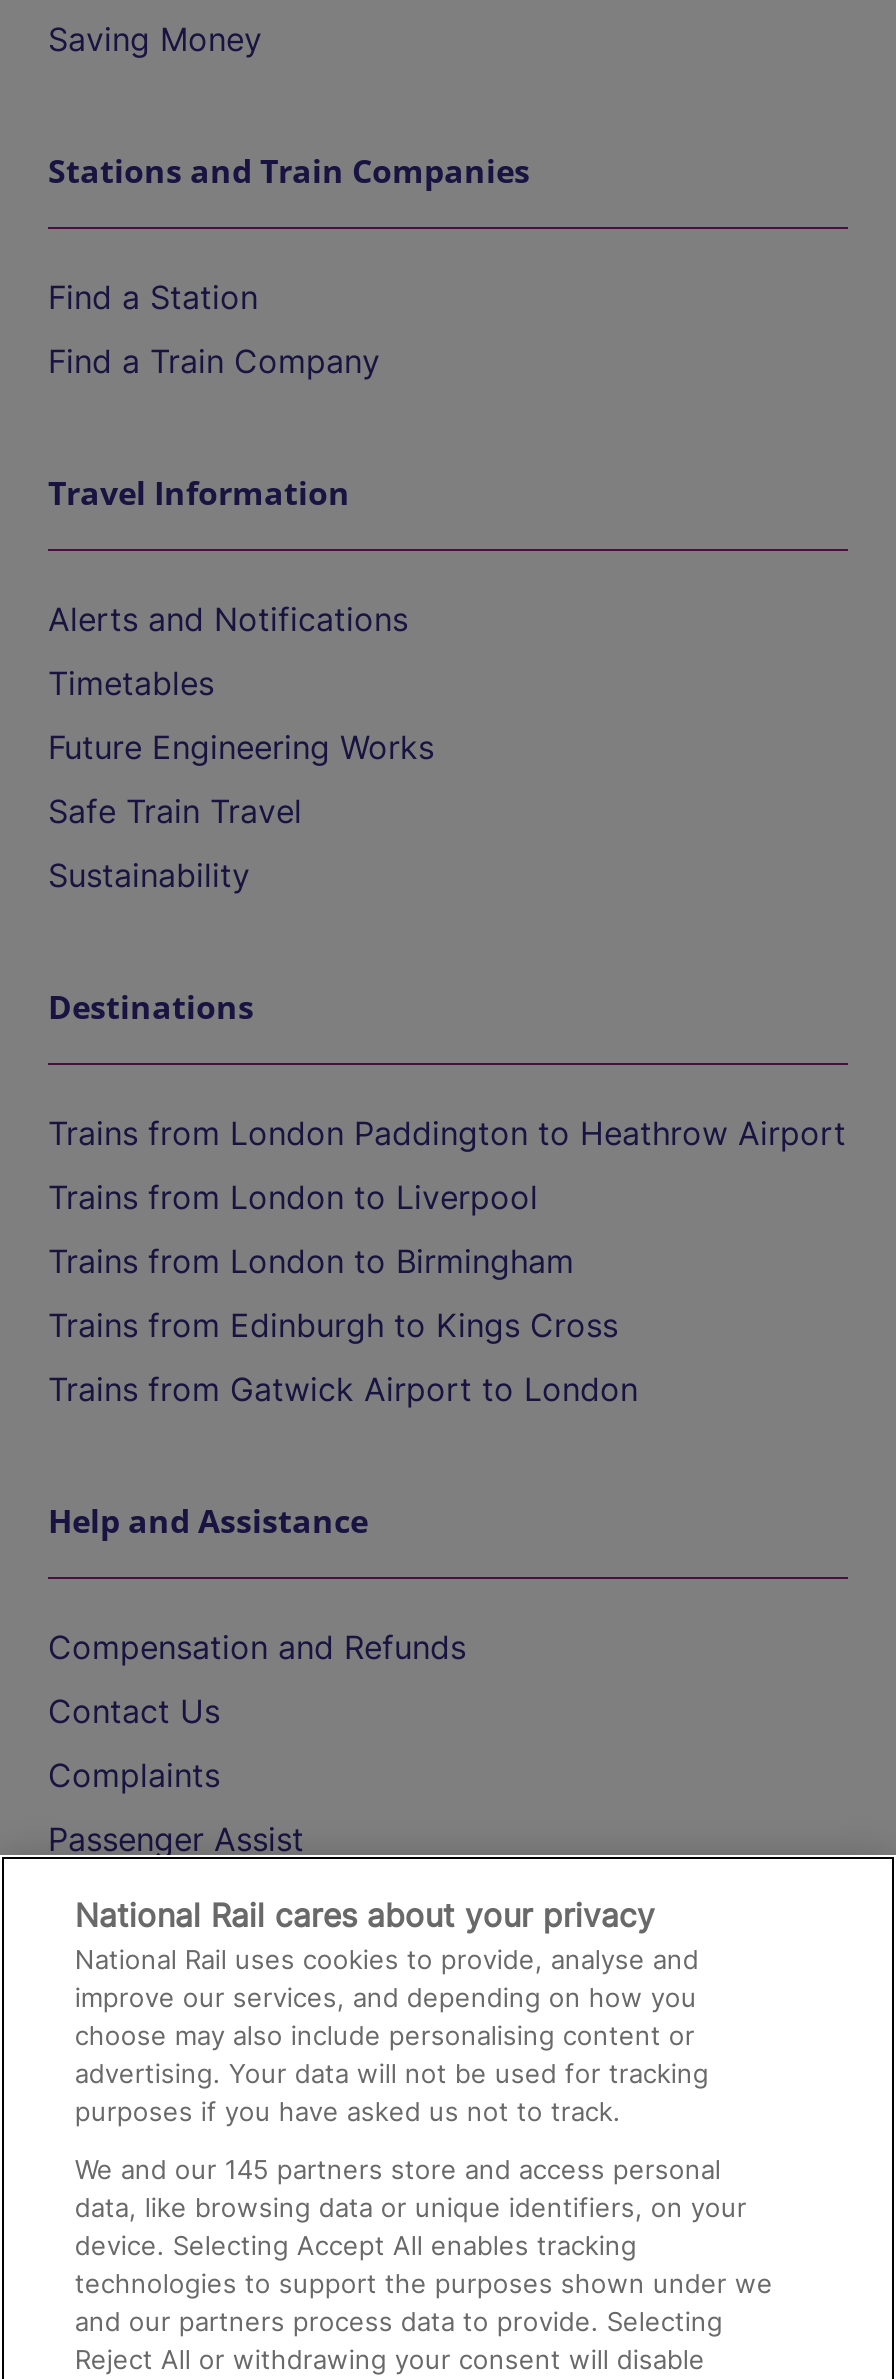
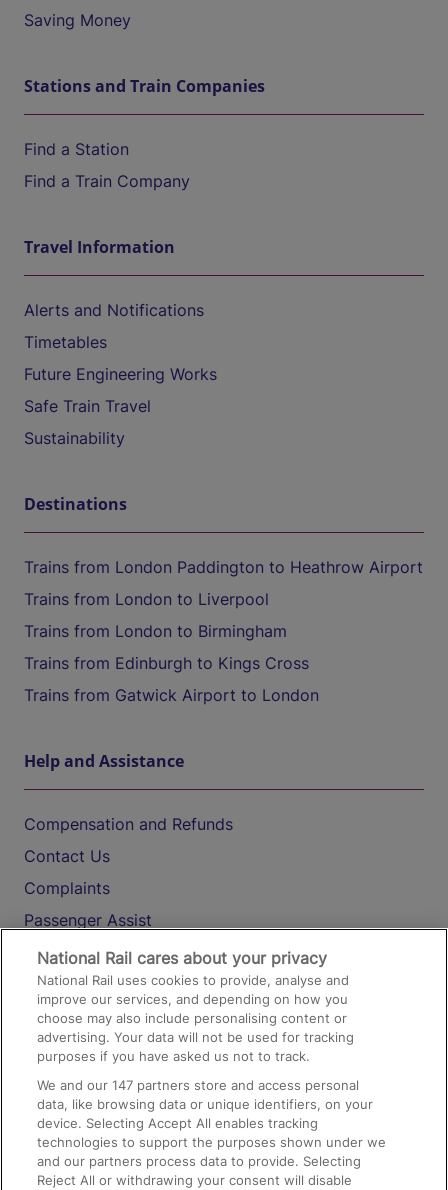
- We and our 145 partners store and access personal
+ We and our 147 partners store and access personal
